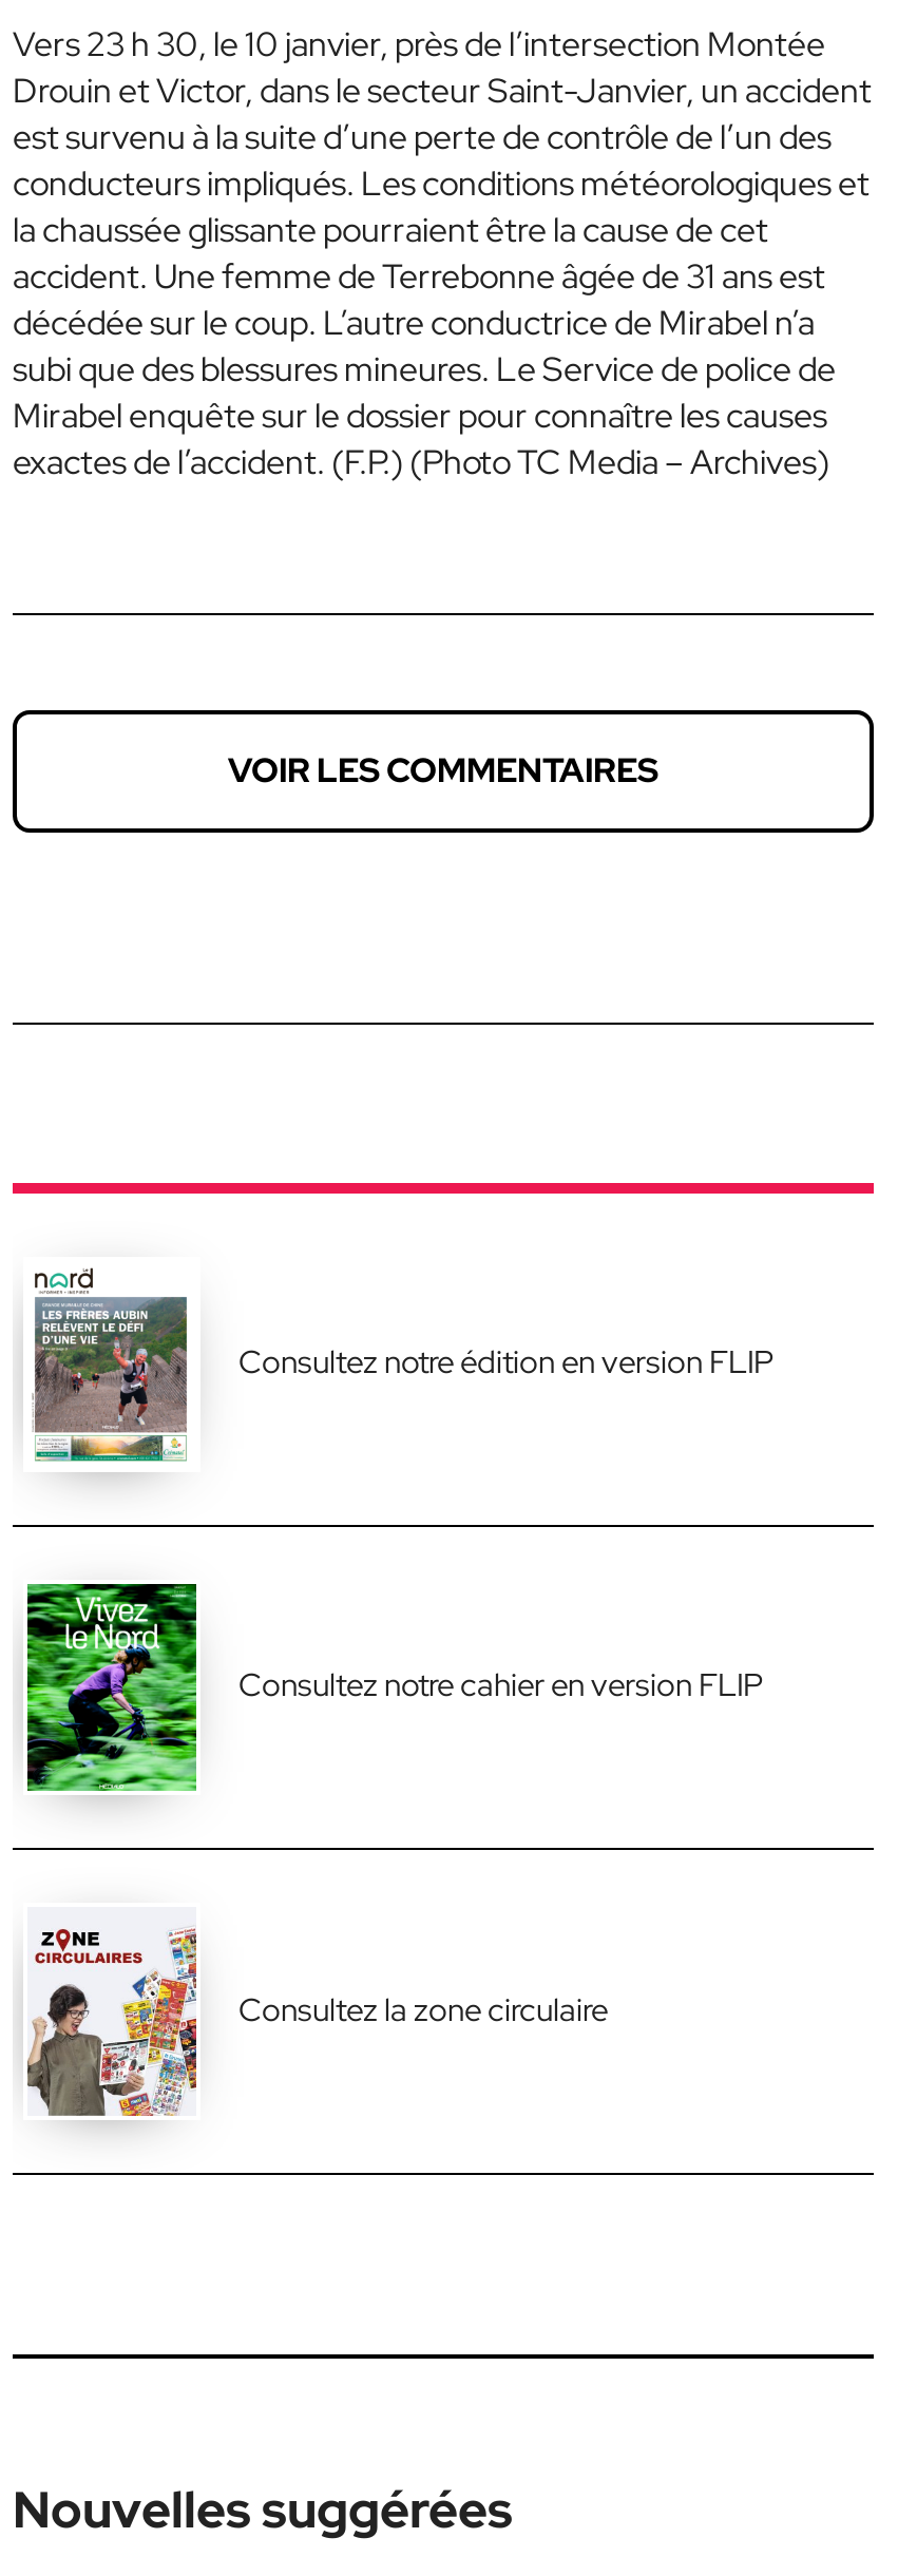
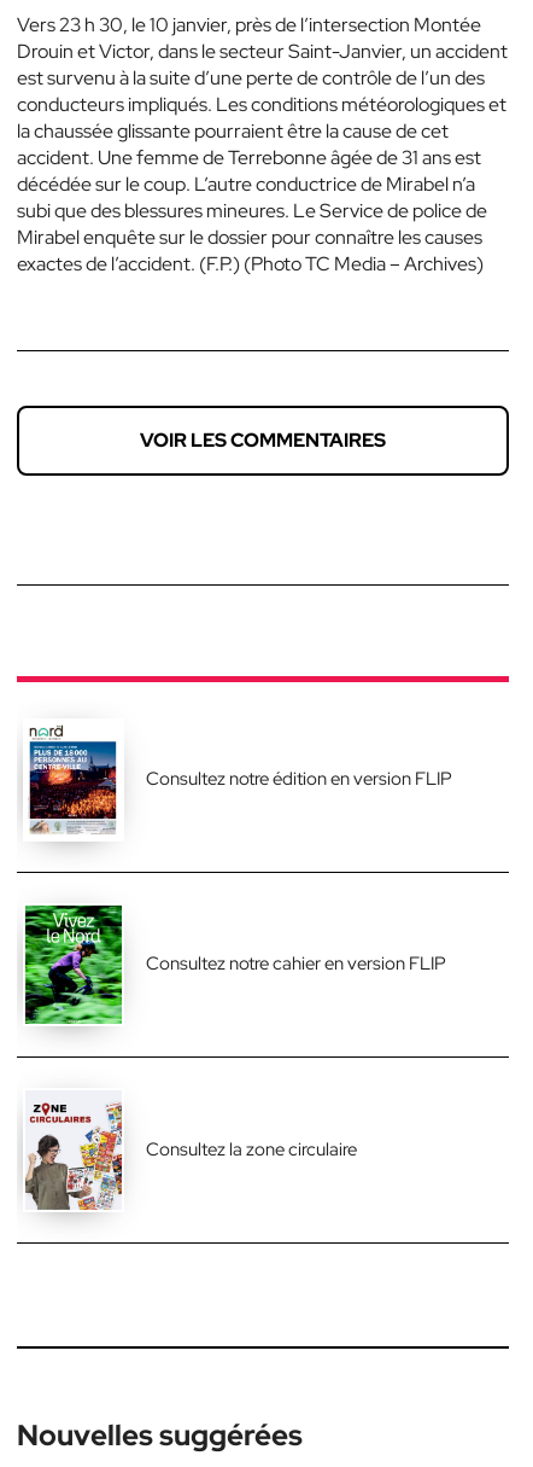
- [image]
+ [image]
